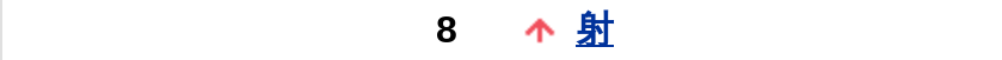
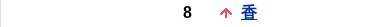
- 射
+ 香
